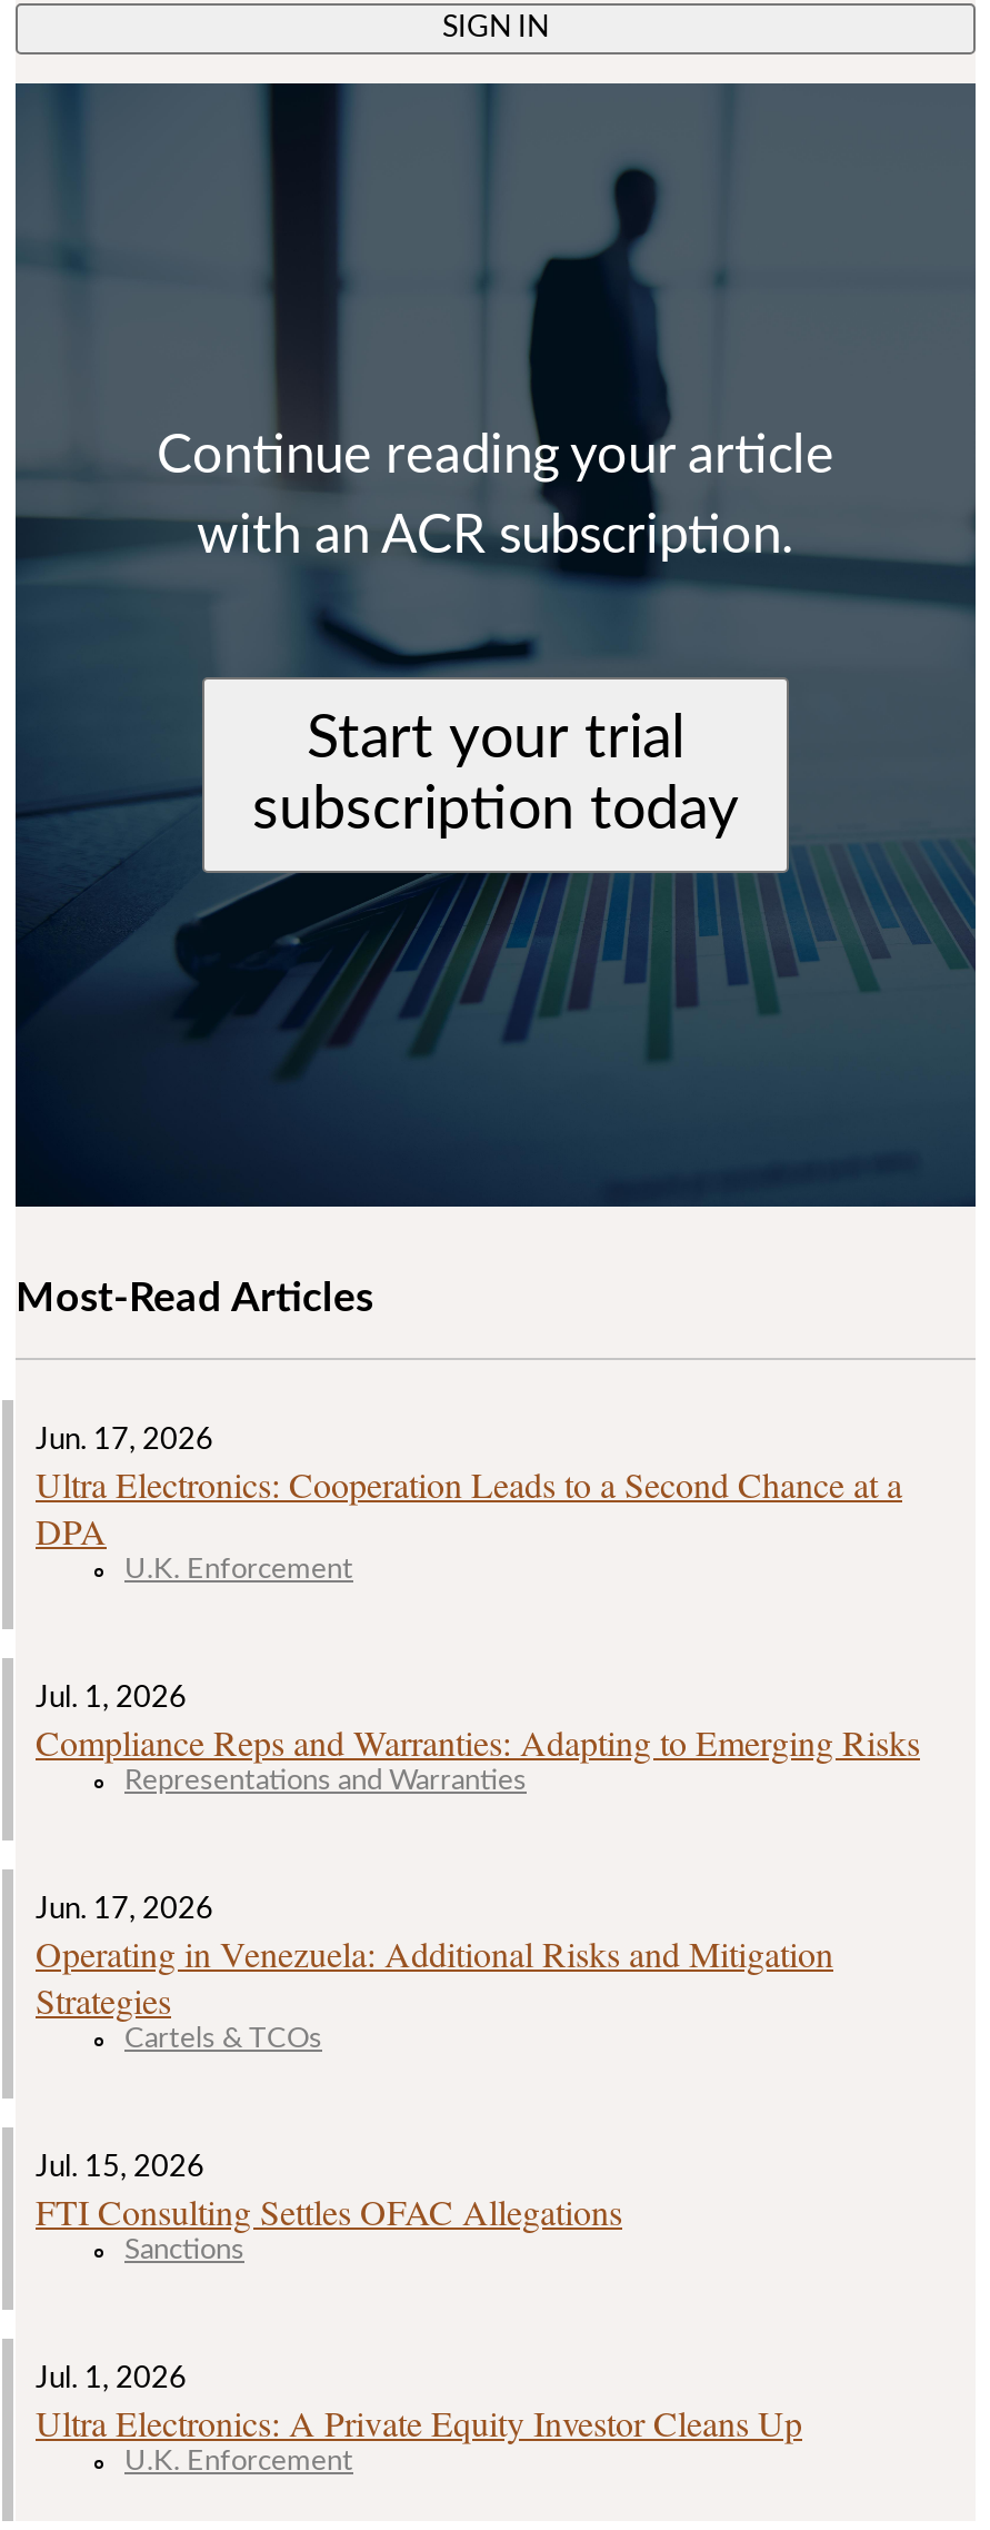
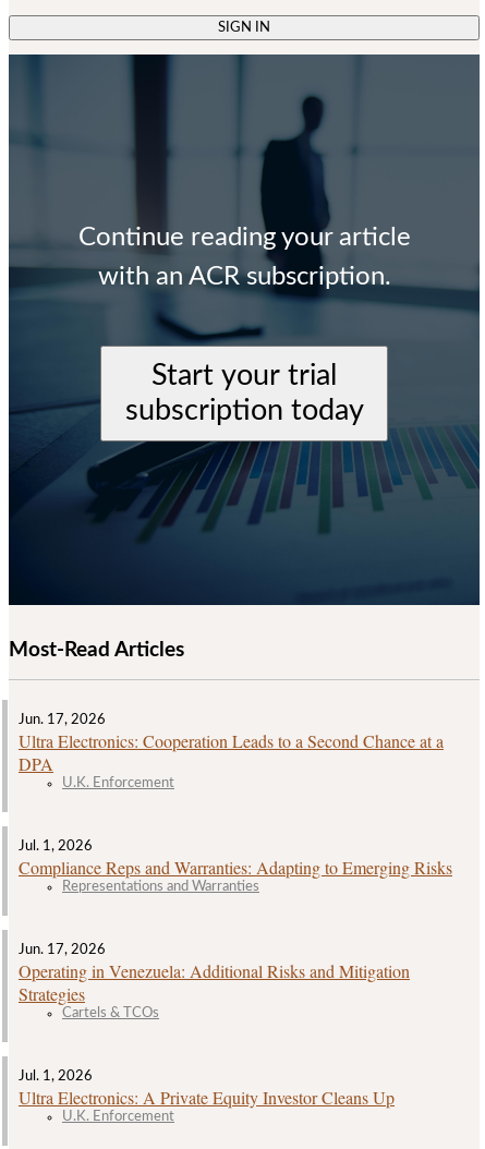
- Jul. 15, 2026
- FTI Consulting Settles OFAC Allegations
- Sanctions
